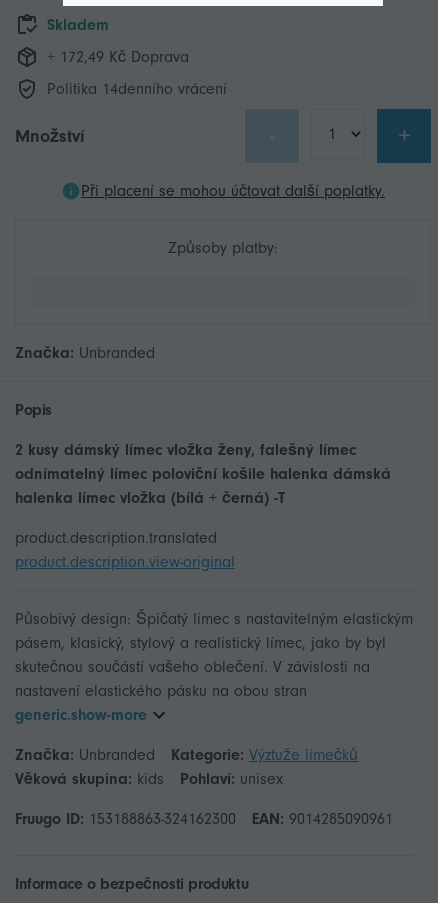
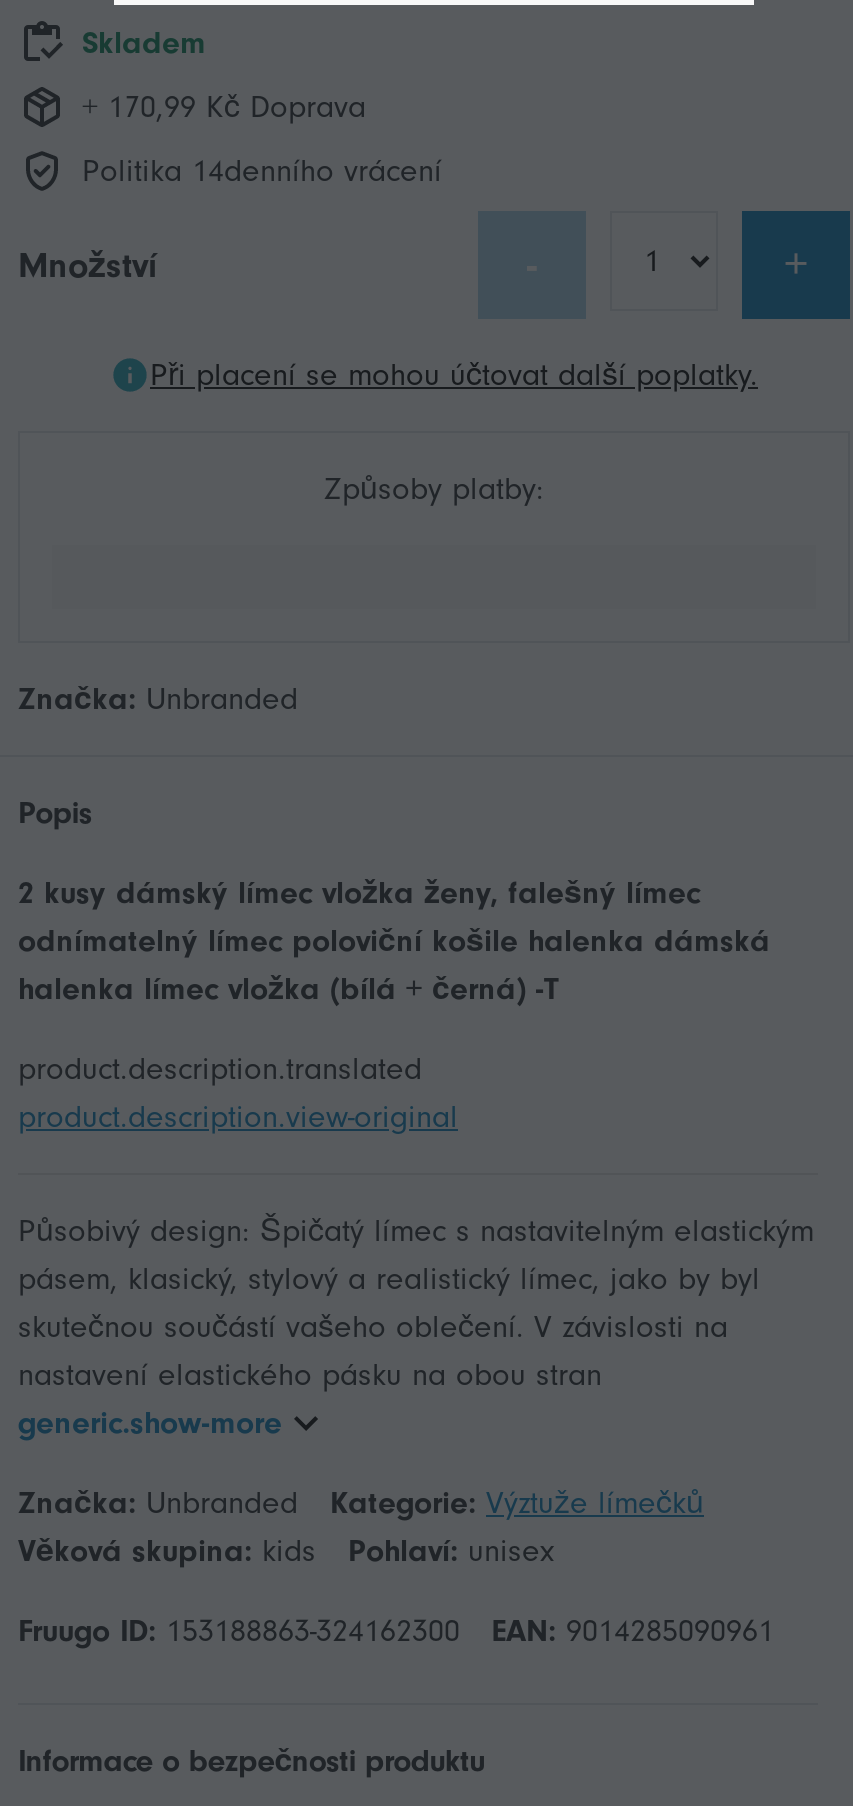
- + 172,49 Kč Doprava
+ + 170,99 Kč Doprava
